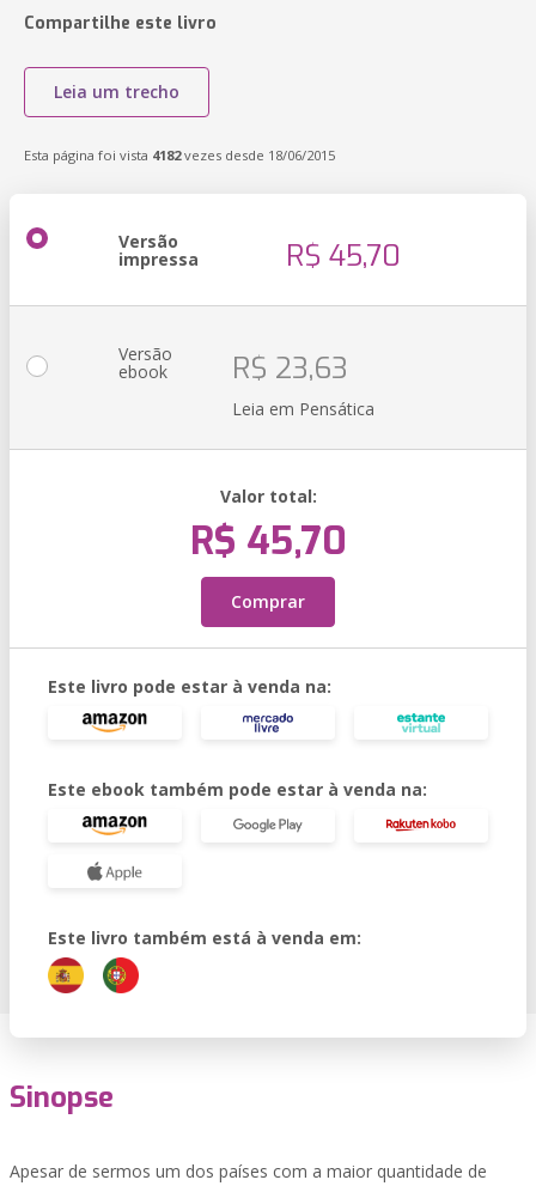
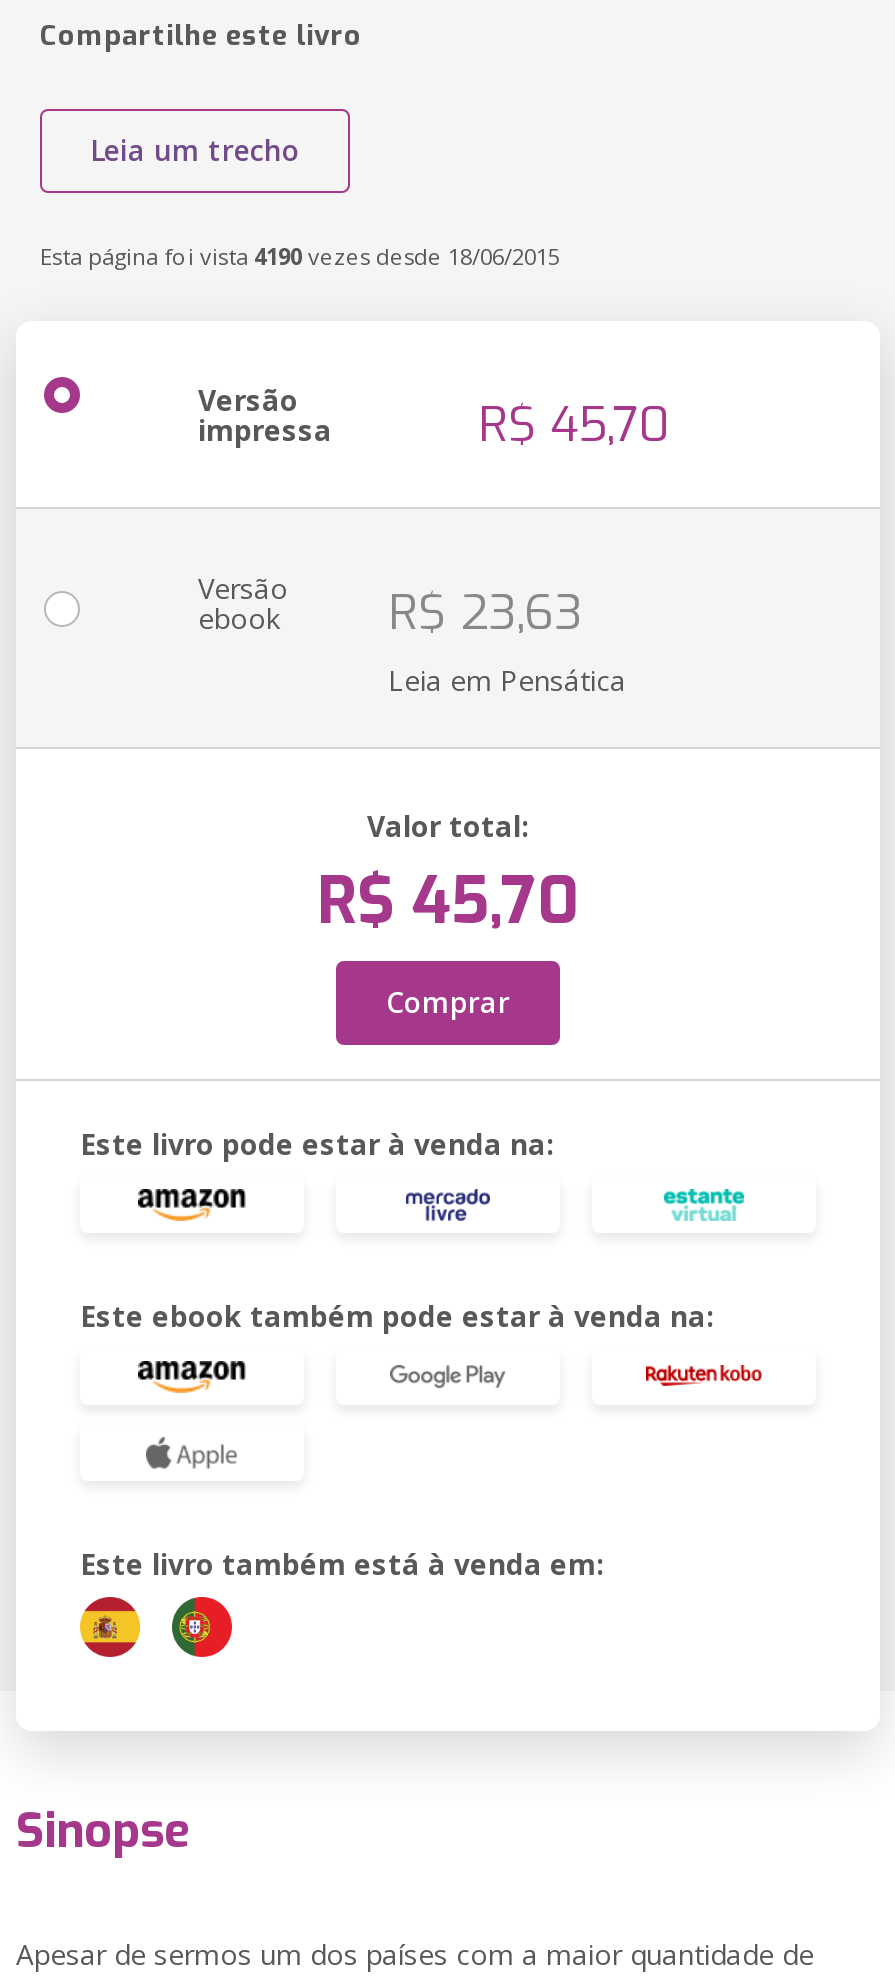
- Esta página foi vista 4182 vezes desde 18/06/2015
+ Esta página foi vista 4190 vezes desde 18/06/2015
